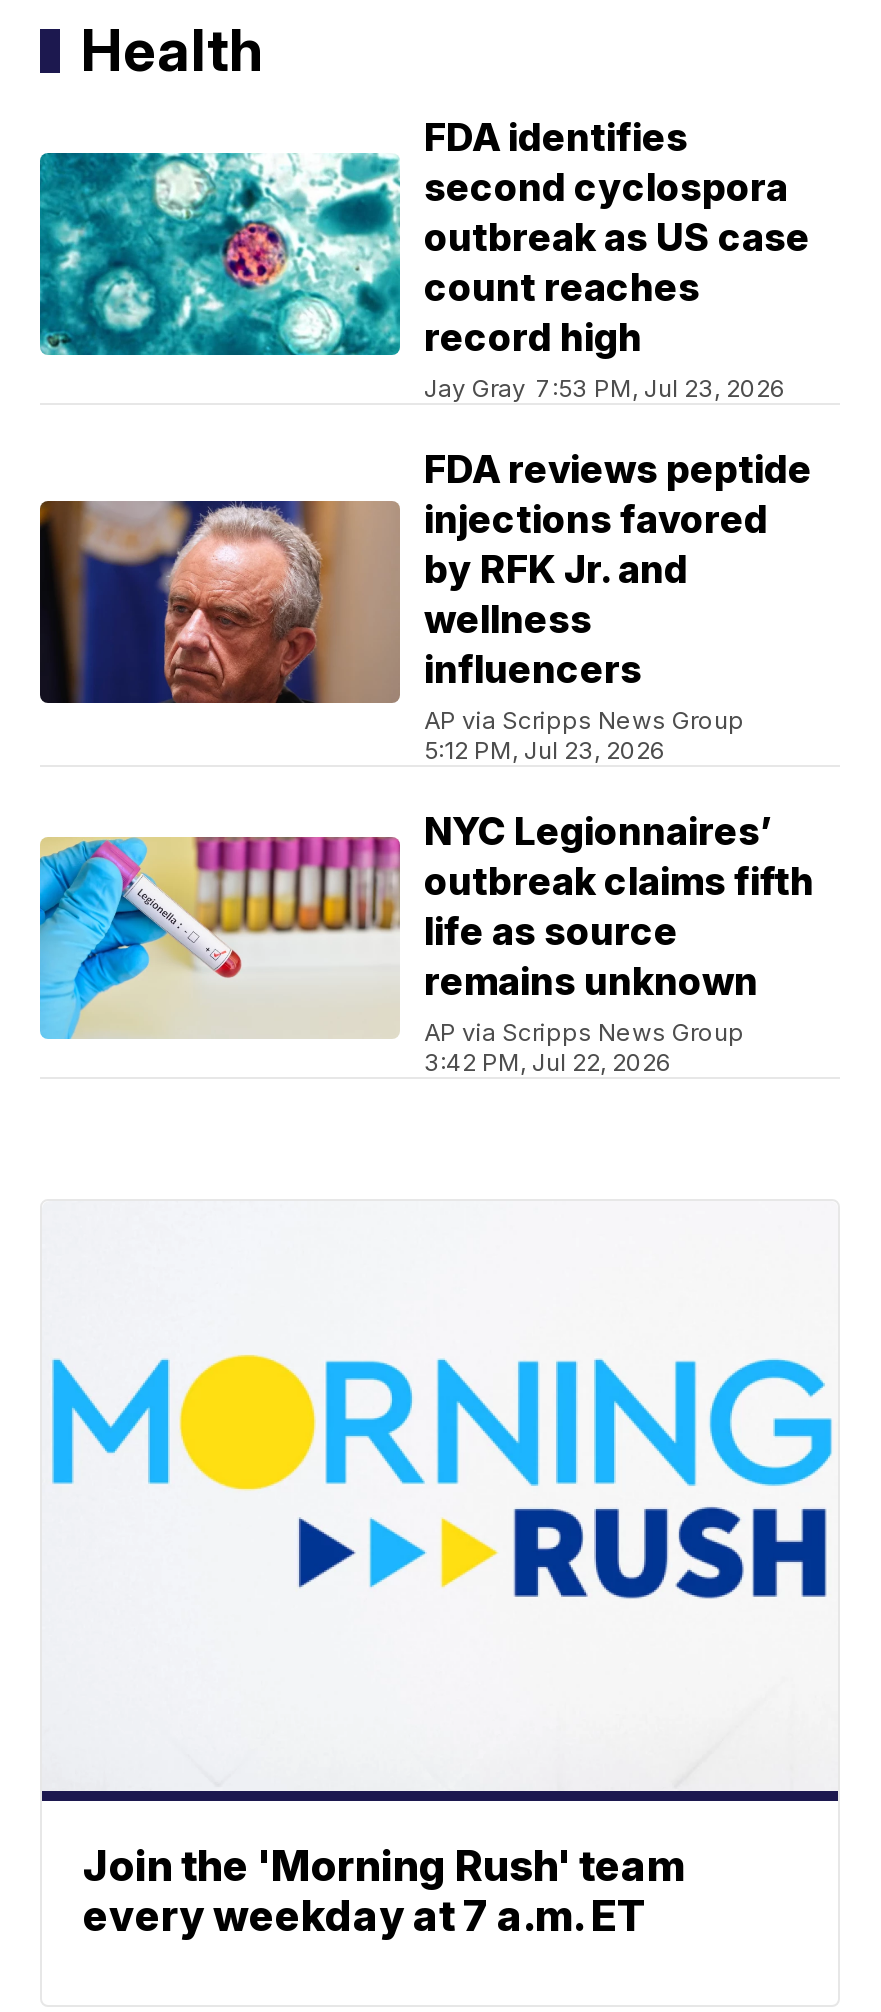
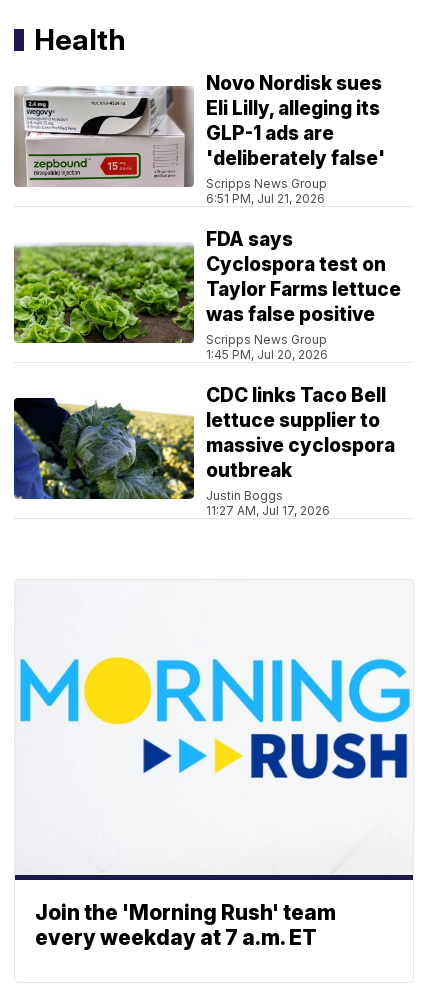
- [image]
- FDA identifies
- second cyclospora
- outbreak as US case
- count reaches
- record high
- Jay Gray 7:53 PM, Jul 23, 2026
+ [image]
+ Novo Nordisk sues
+ Eli Lilly, alleging its
+ GLP-1 ads are
+ 'deliberately false'
+ Scripps News Group
+ 6:51 PM, Jul 21, 2026

- [image]
- FDA reviews peptide
- injections favored
- by RFK Jr. and
- wellness
- influencers
- AP via Scripps News Group
- 5:12 PM, Jul 23, 2026
+ [image]
+ FDA says
+ Cyclospora test on
+ Taylor Farms lettuce
+ was false positive
+ Scripps News Group
+ 1:45 PM, Jul 20, 2026

- [image]
- NYC Legionnaires’
- outbreak claims fifth
- life as source
- remains unknown
- AP via Scripps News Group
- 3:42 PM, Jul 22, 2026
+ [image]
+ CDC links Taco Bell
+ lettuce supplier to
+ massive cyclospora
+ outbreak
+ Justin Boggs
+ 11:27 AM, Jul 17, 2026
